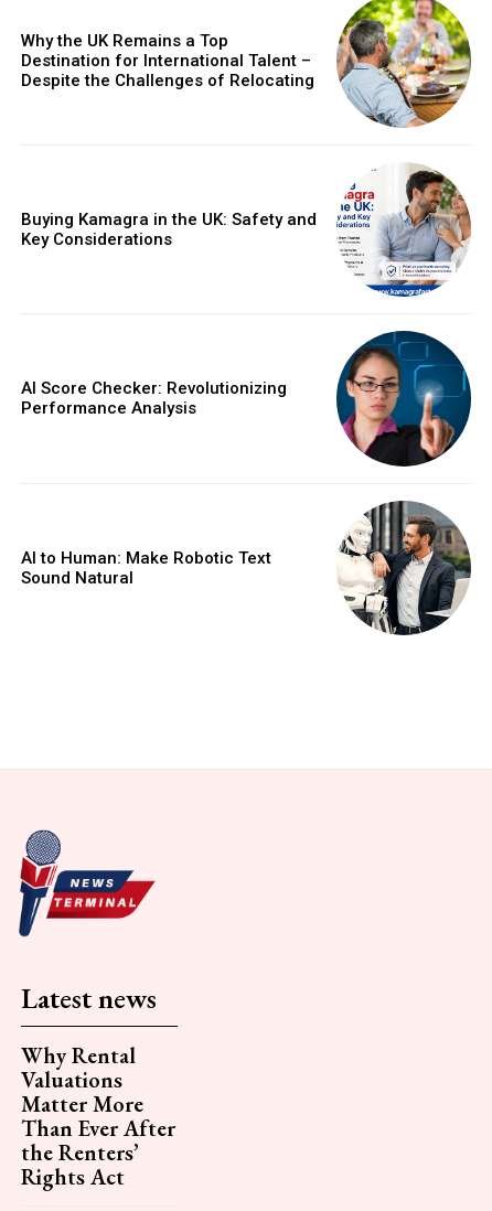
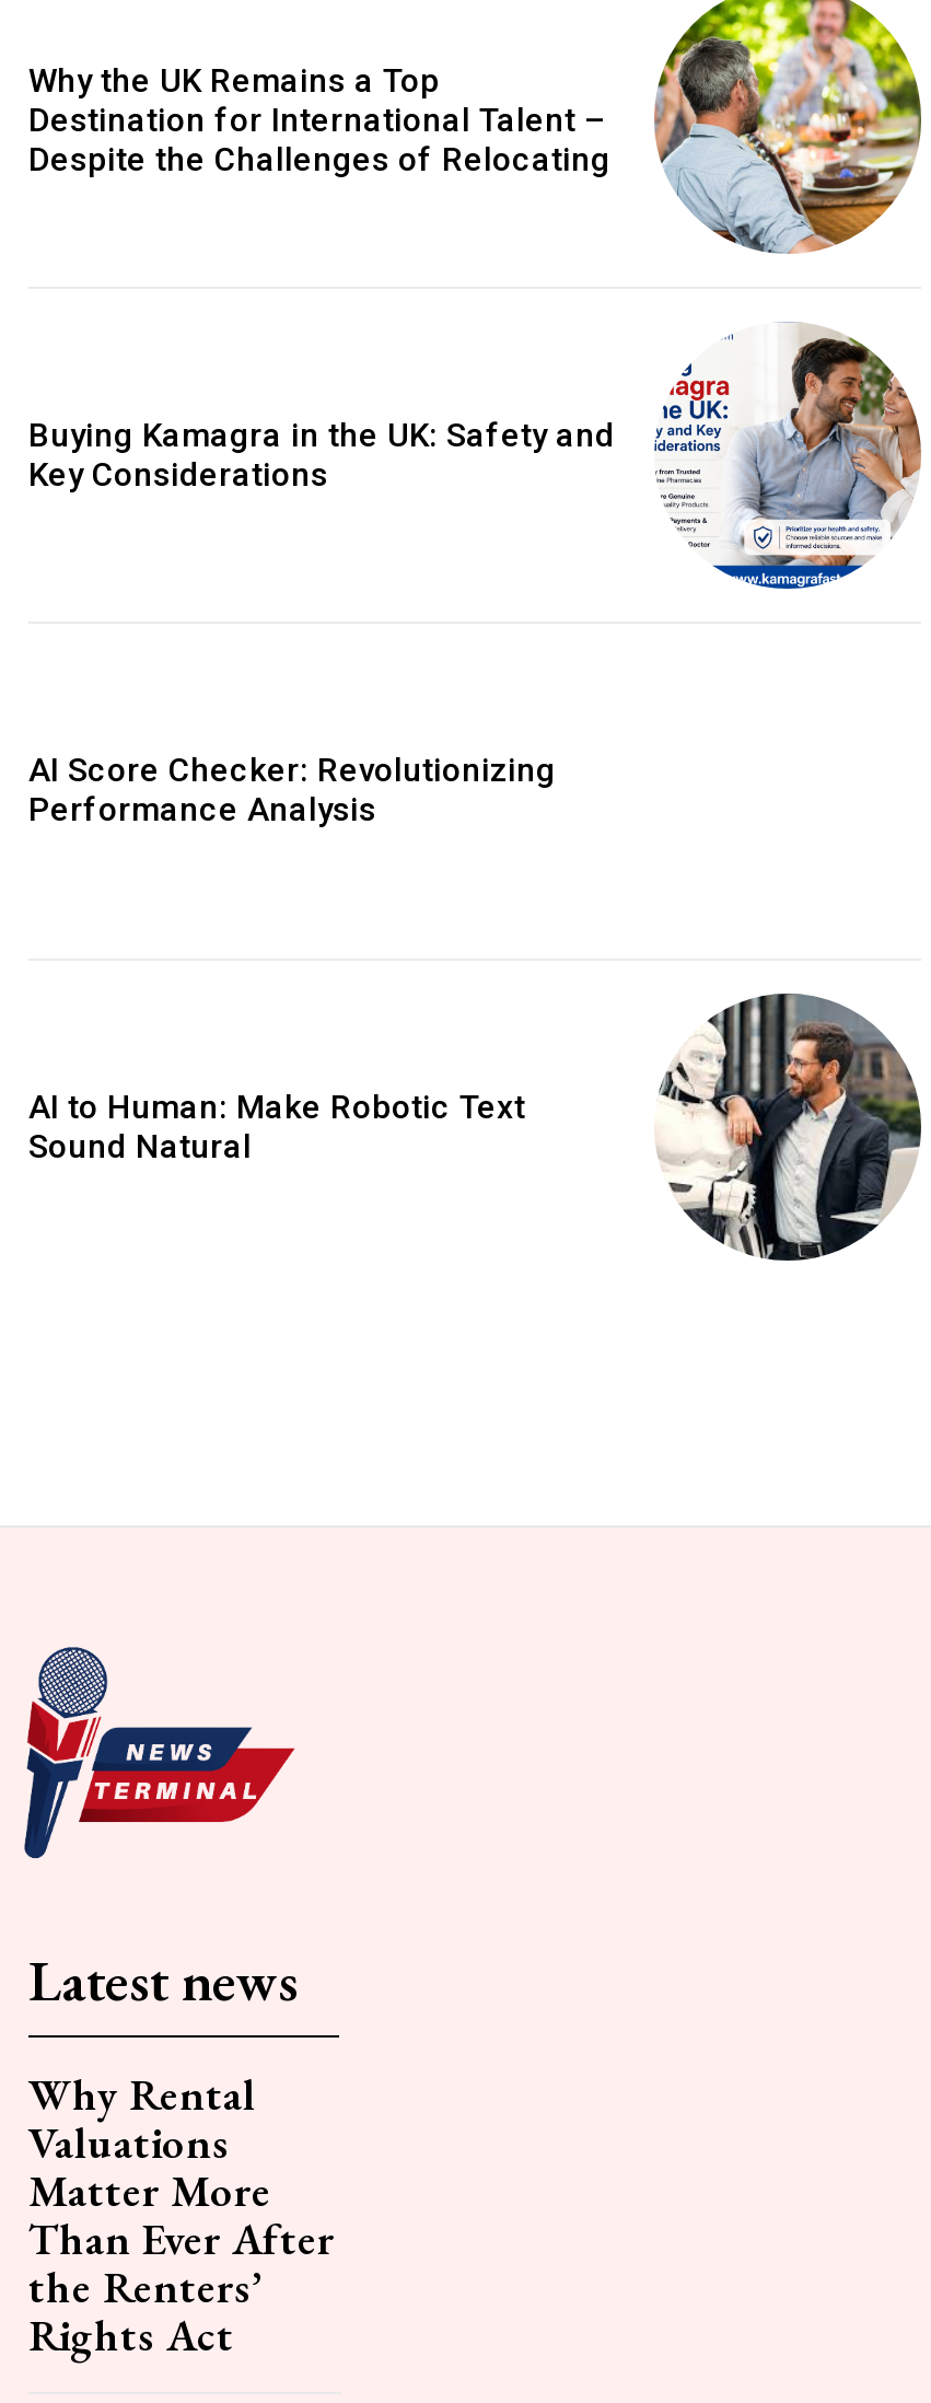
- [image]
